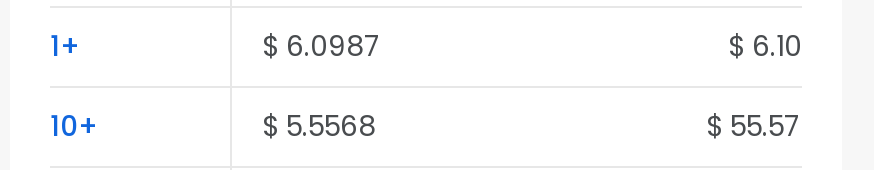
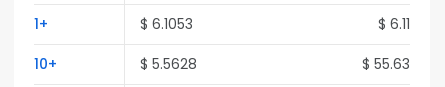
- $ 6.0987
+ $ 6.1053

- $ 6.10
+ $ 6.11

- $ 5.5568
+ $ 5.5628

- $ 55.57
+ $ 55.63
